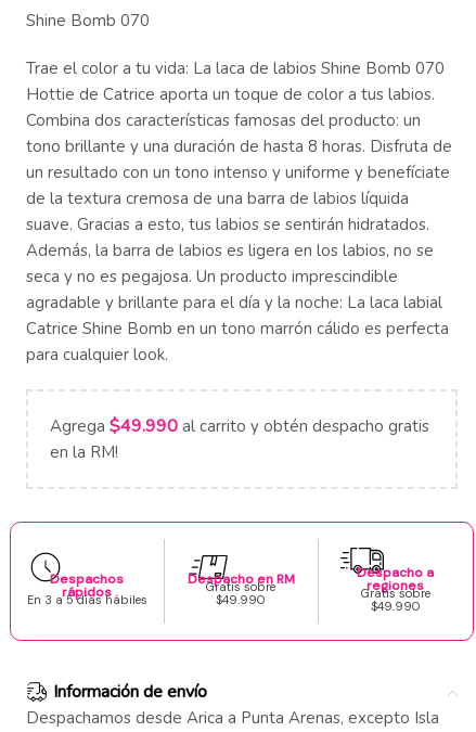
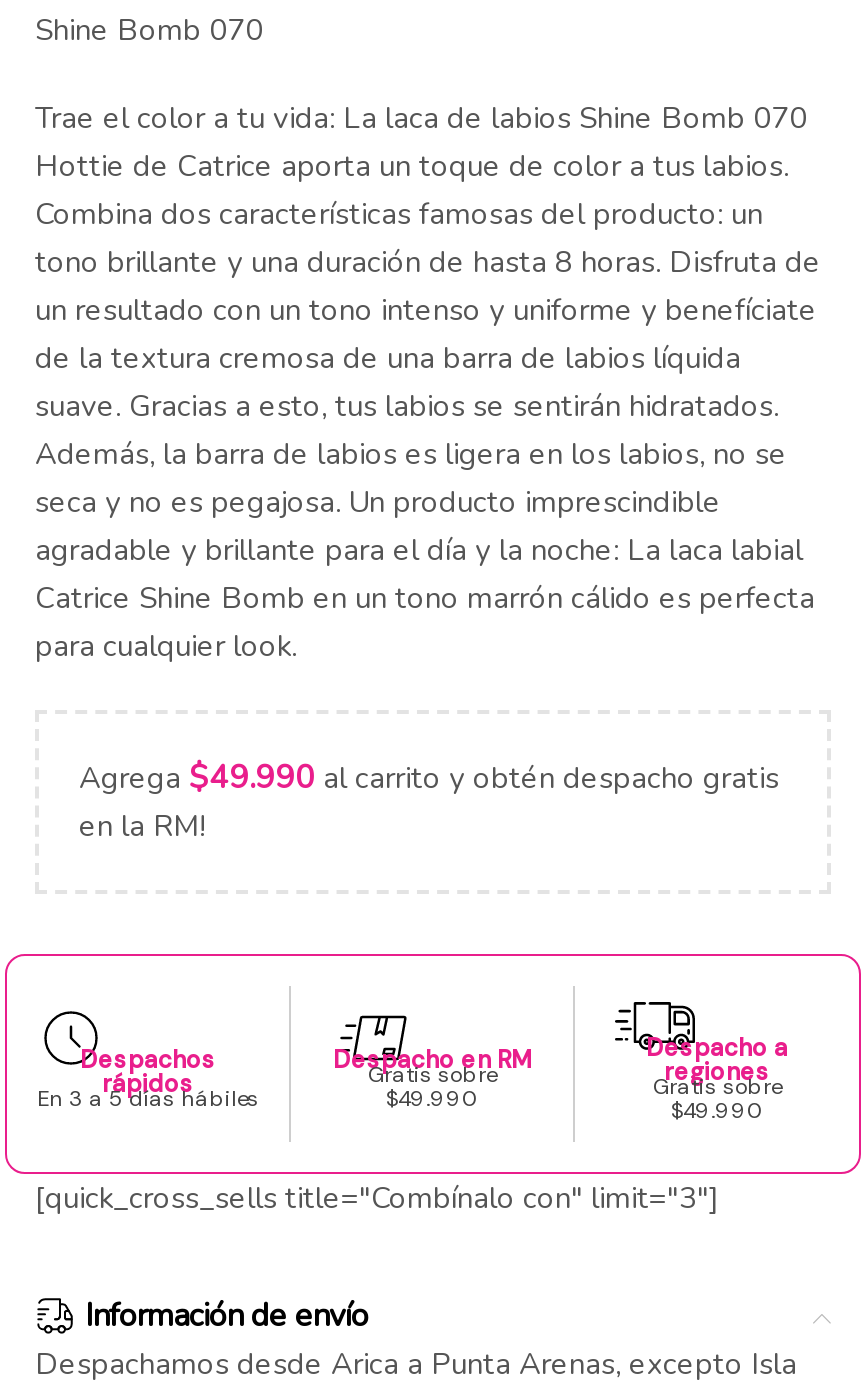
+ [quick_cross_sells title="Combínalo con" limit="3"]
